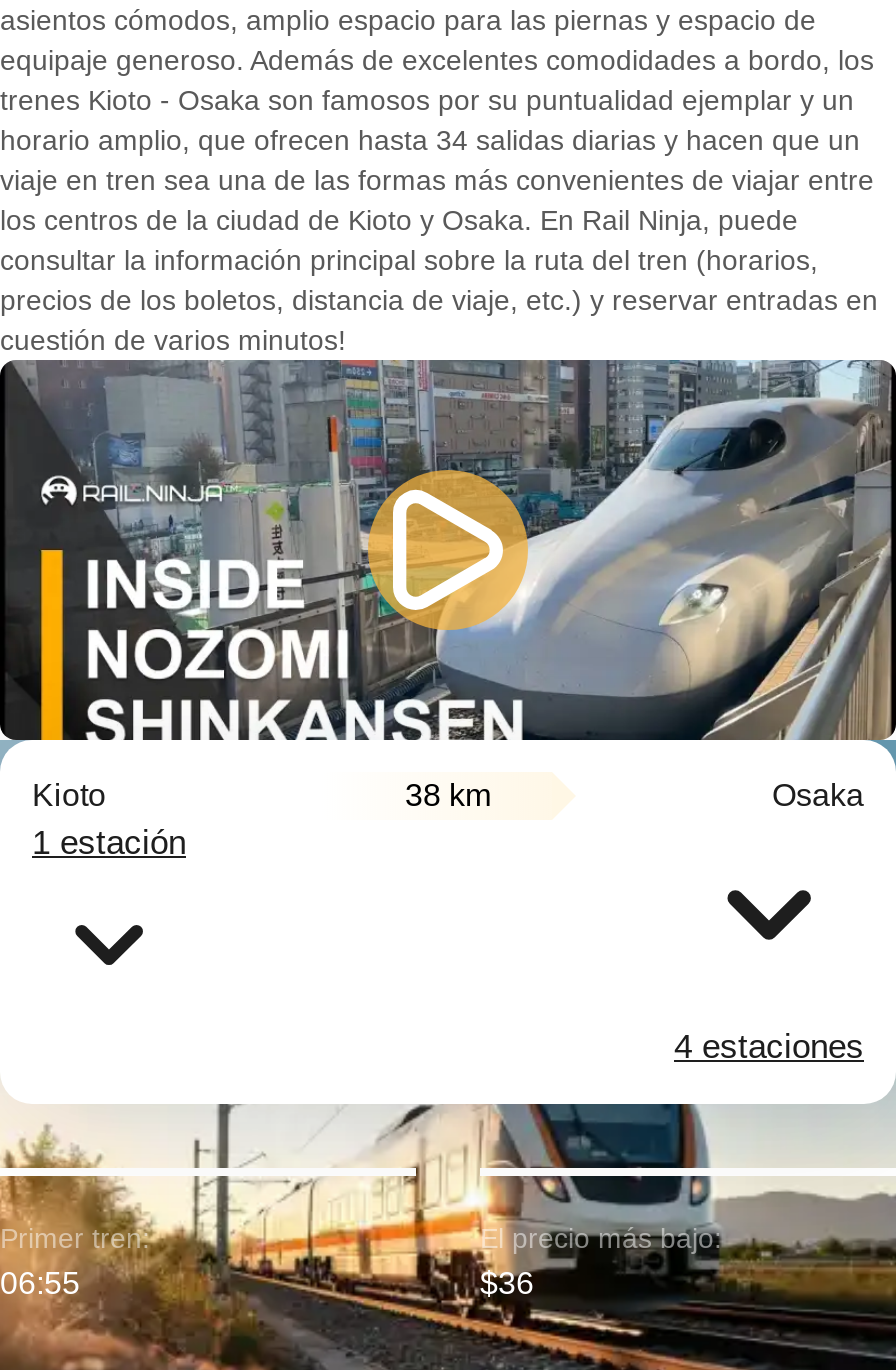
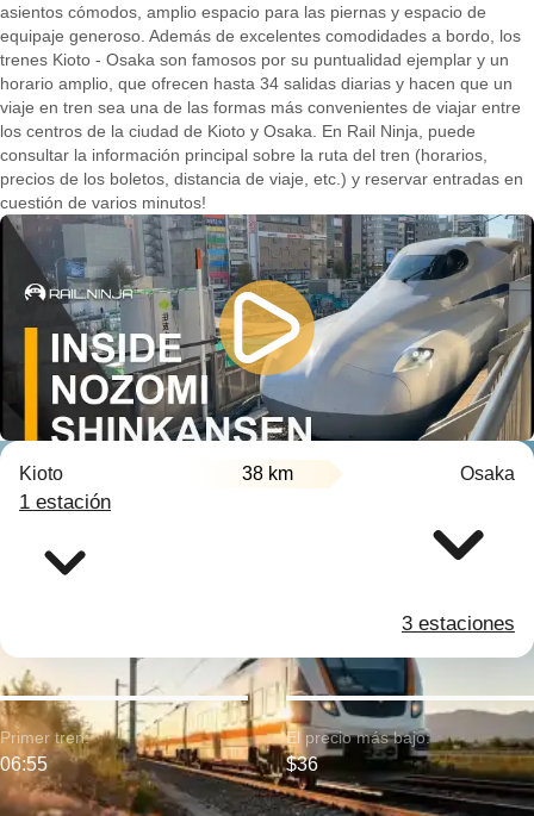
- 4 estaciones
+ 3 estaciones
